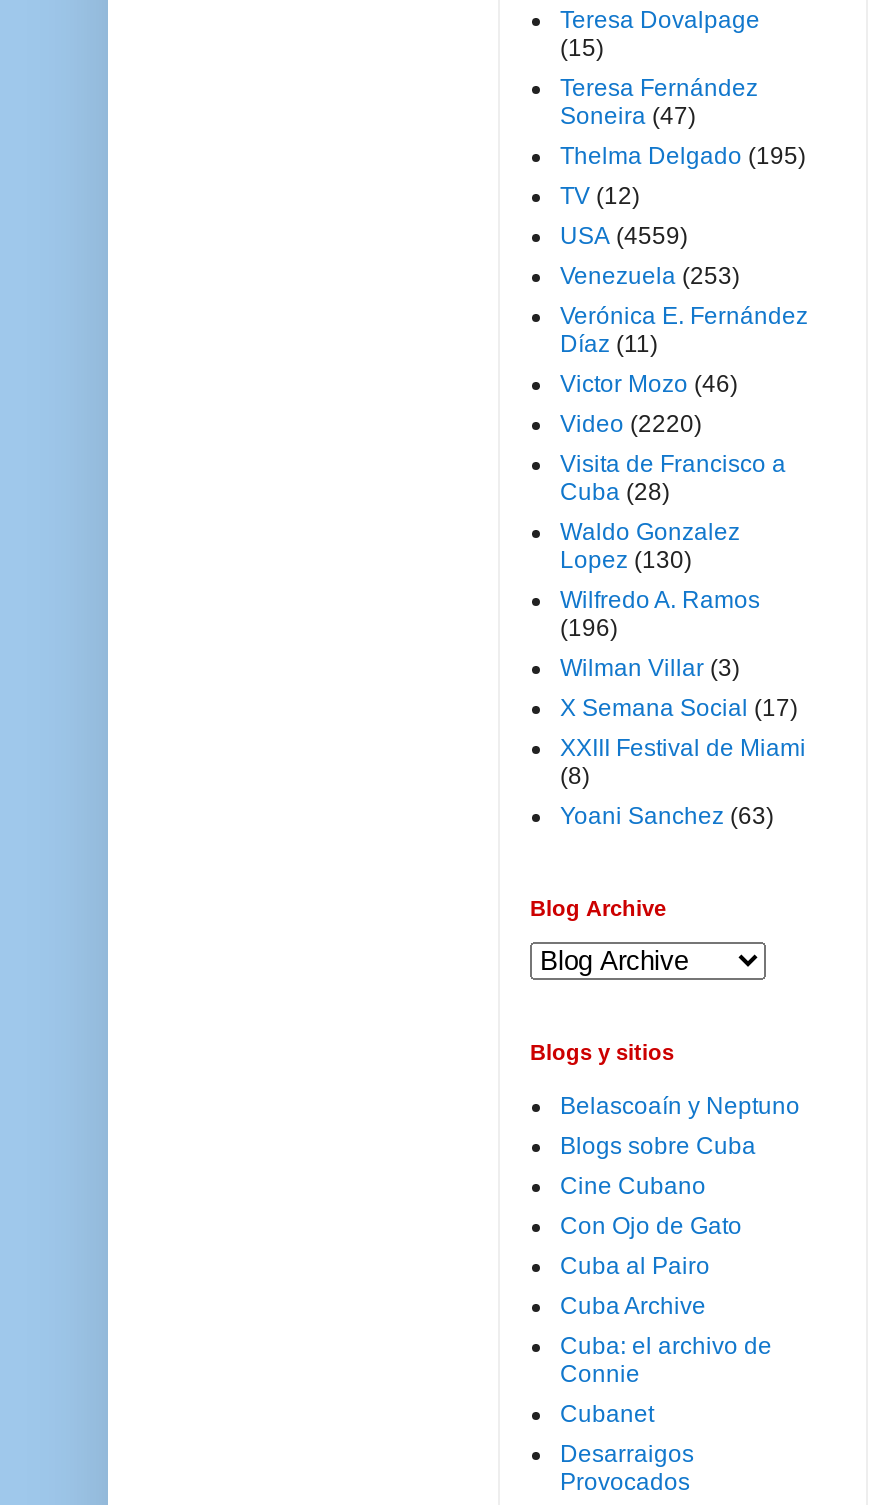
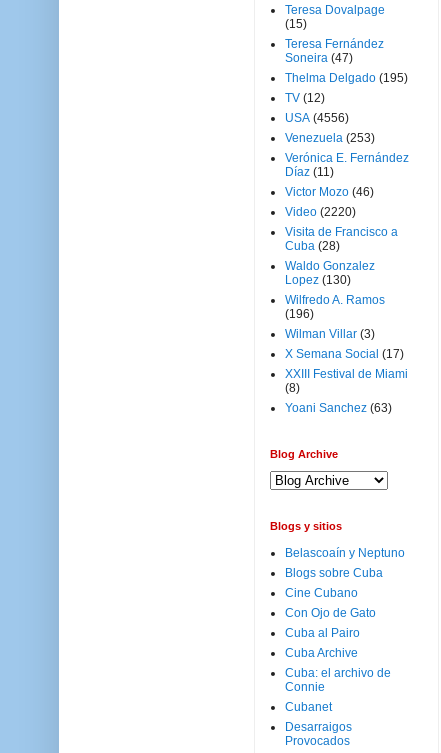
- USA (4559)
+ USA (4556)
